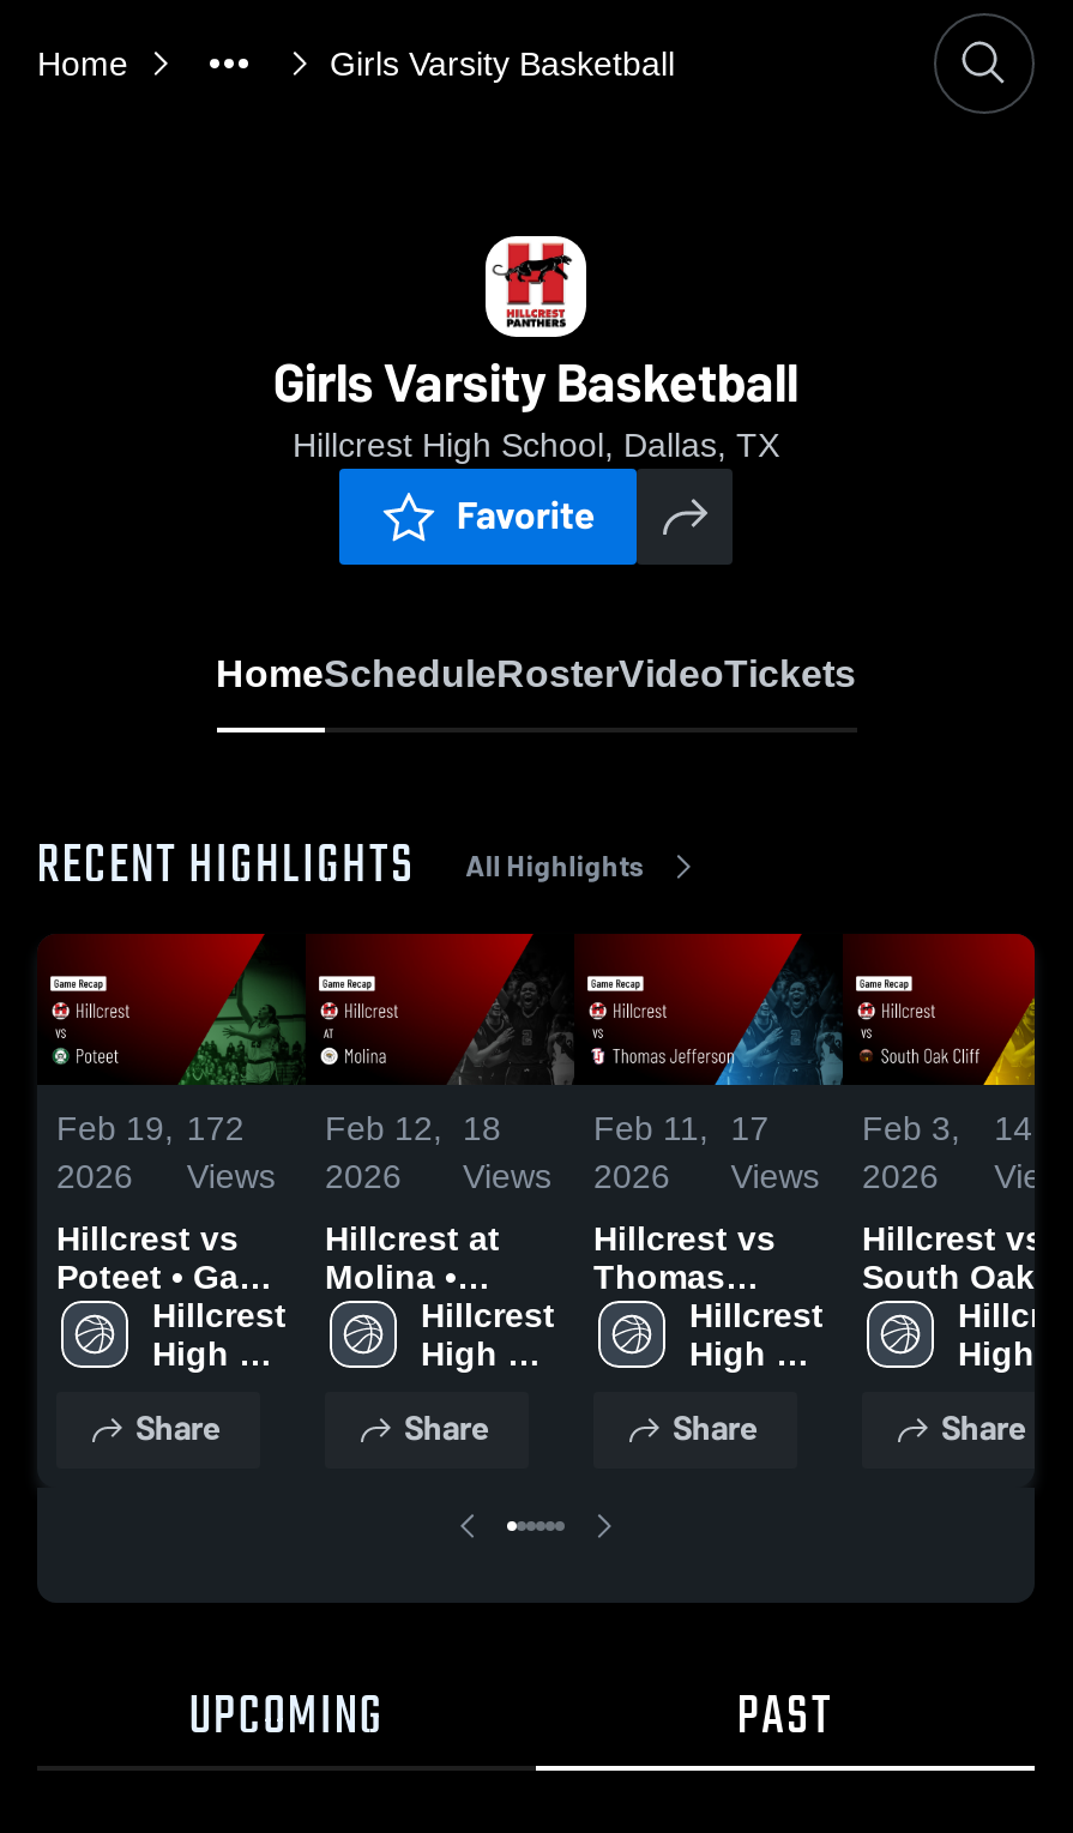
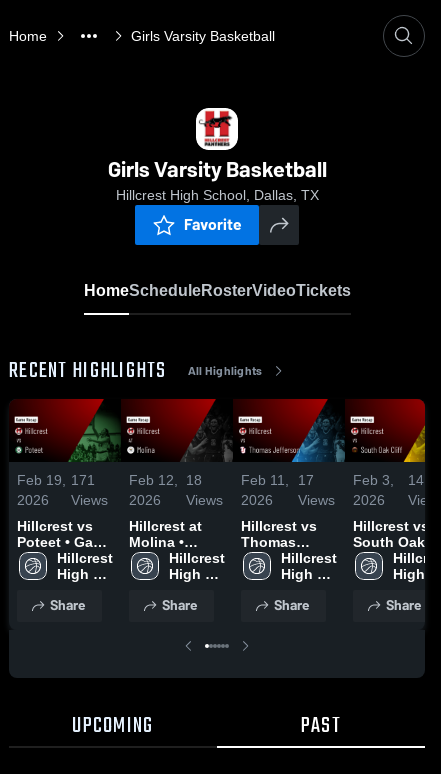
- Feb 19, 172
+ Feb 19, 171
